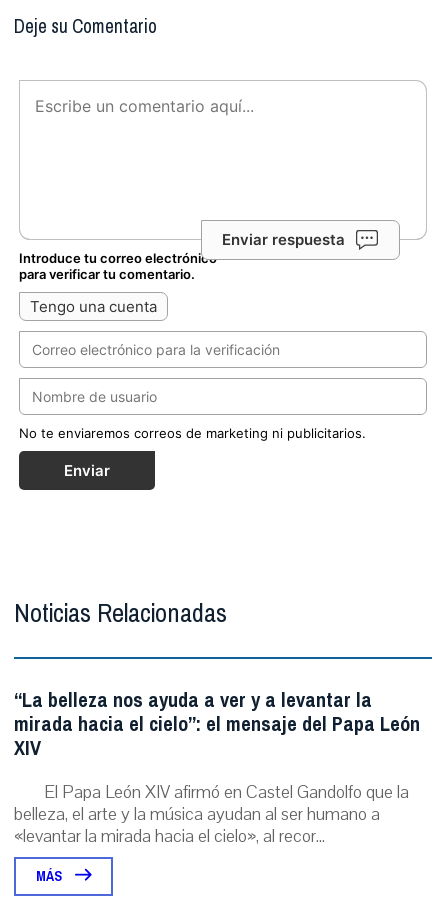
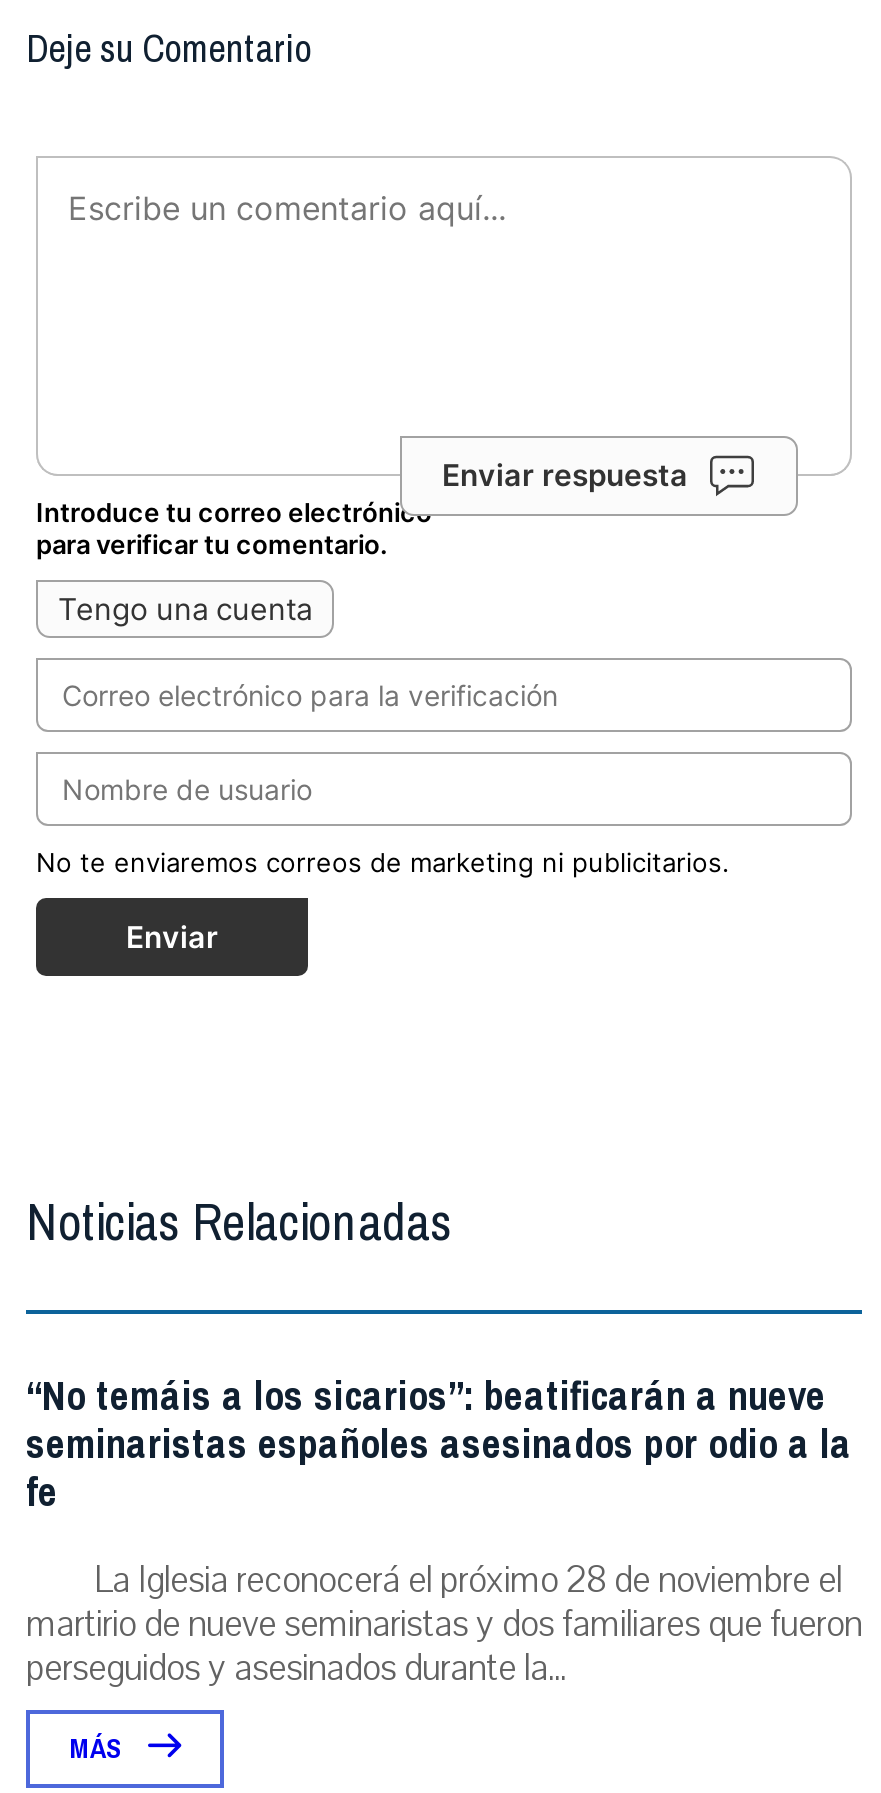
- “La belleza nos ayuda a ver y a levantar la
- mirada hacia el cielo”: el mensaje del Papa León
- XIV
- El Papa León XIV afirmó en Castel Gandolfo que la
- belleza, el arte y la música ayudan al ser humano a
- «levantar la mirada hacia el cielo», al recor...
+ “No temáis a los sicarios”: beatificarán a nueve
+ seminaristas españoles asesinados por odio a la
+ fe
+ La Iglesia reconocerá el próximo 28 de noviembre el
+ martirio de nueve seminaristas y dos familiares que fueron
+ perseguidos y asesinados durante la...
